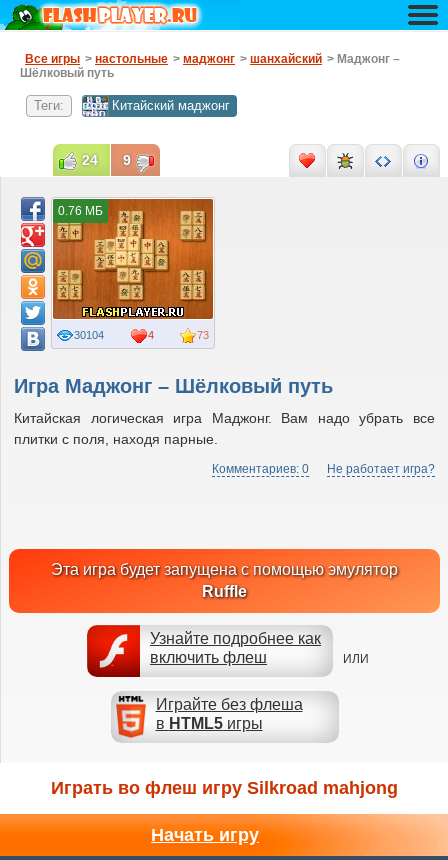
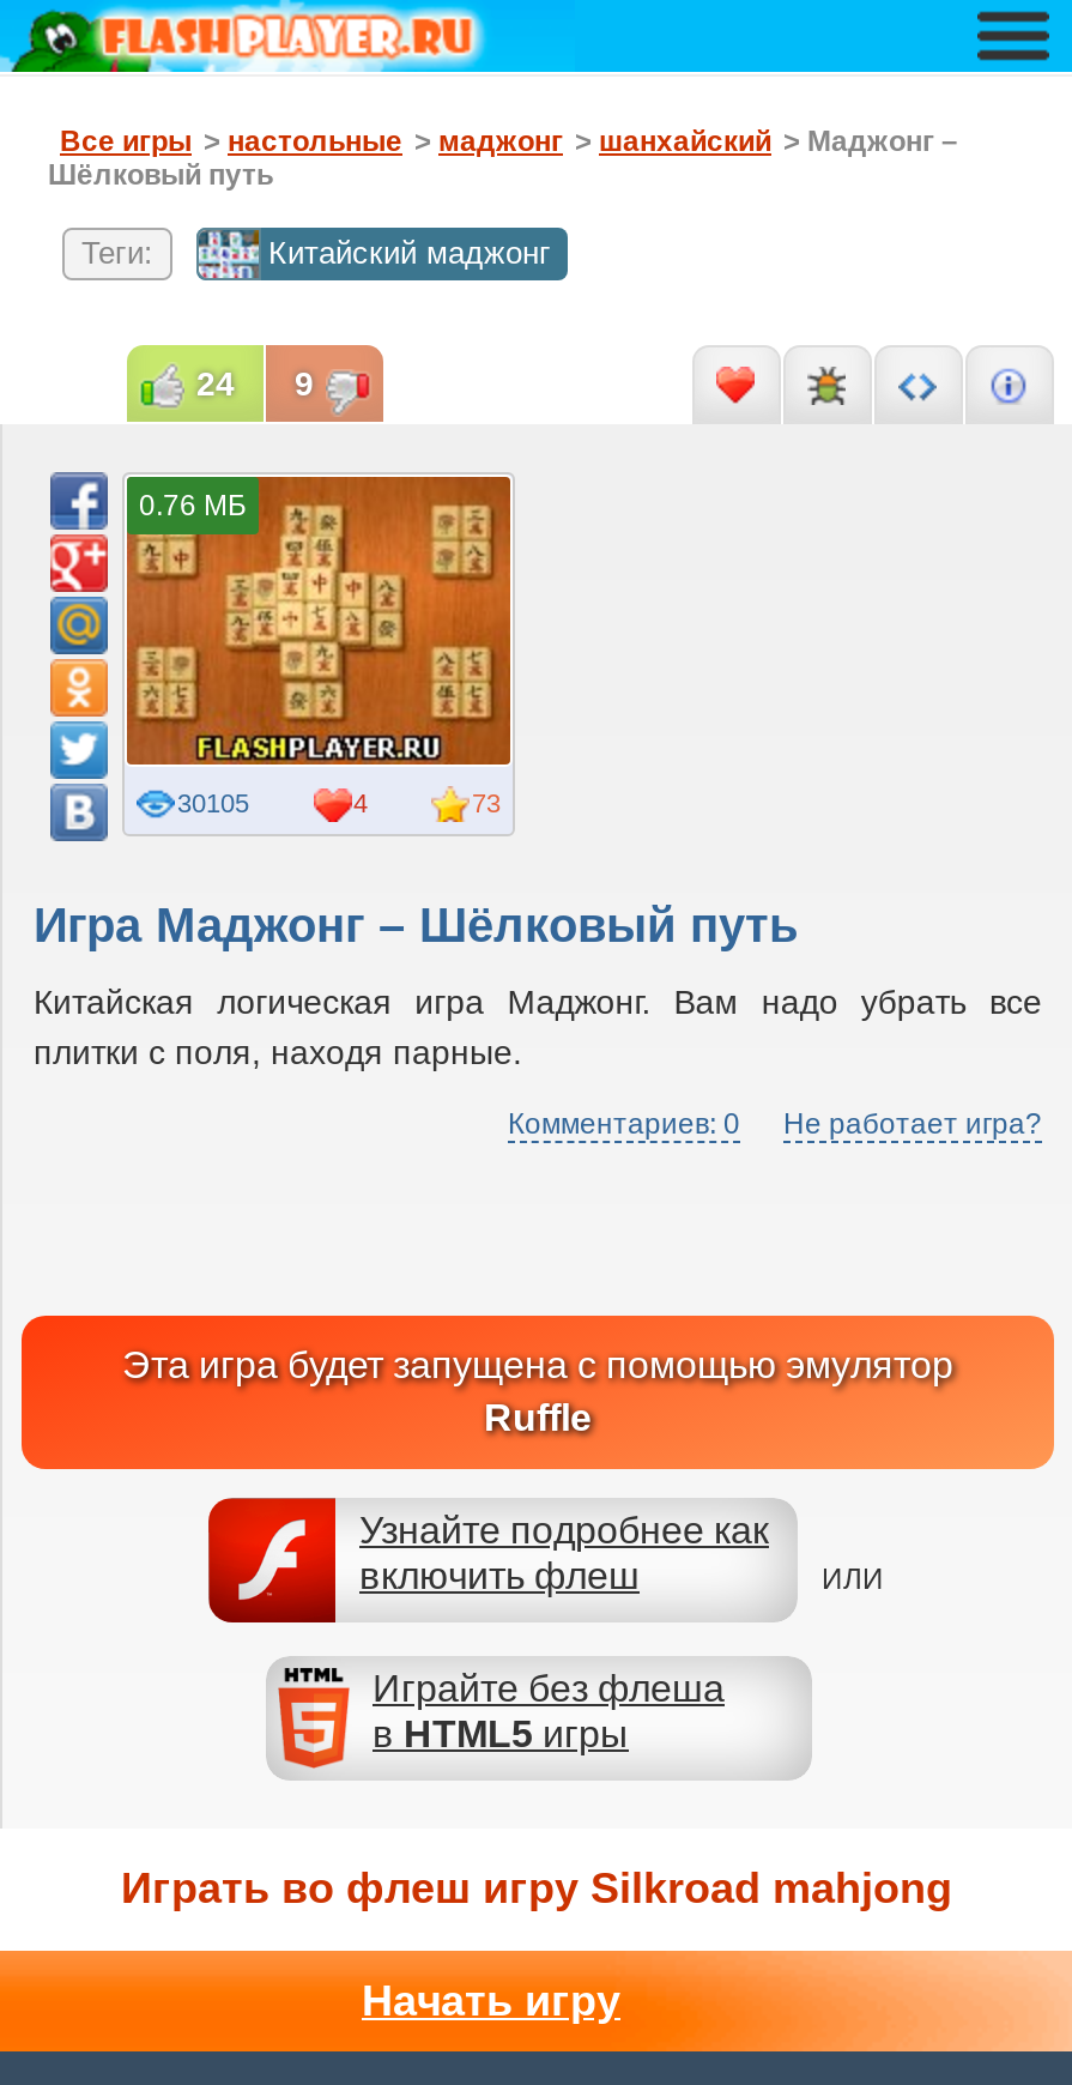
- 30104
+ 30105
